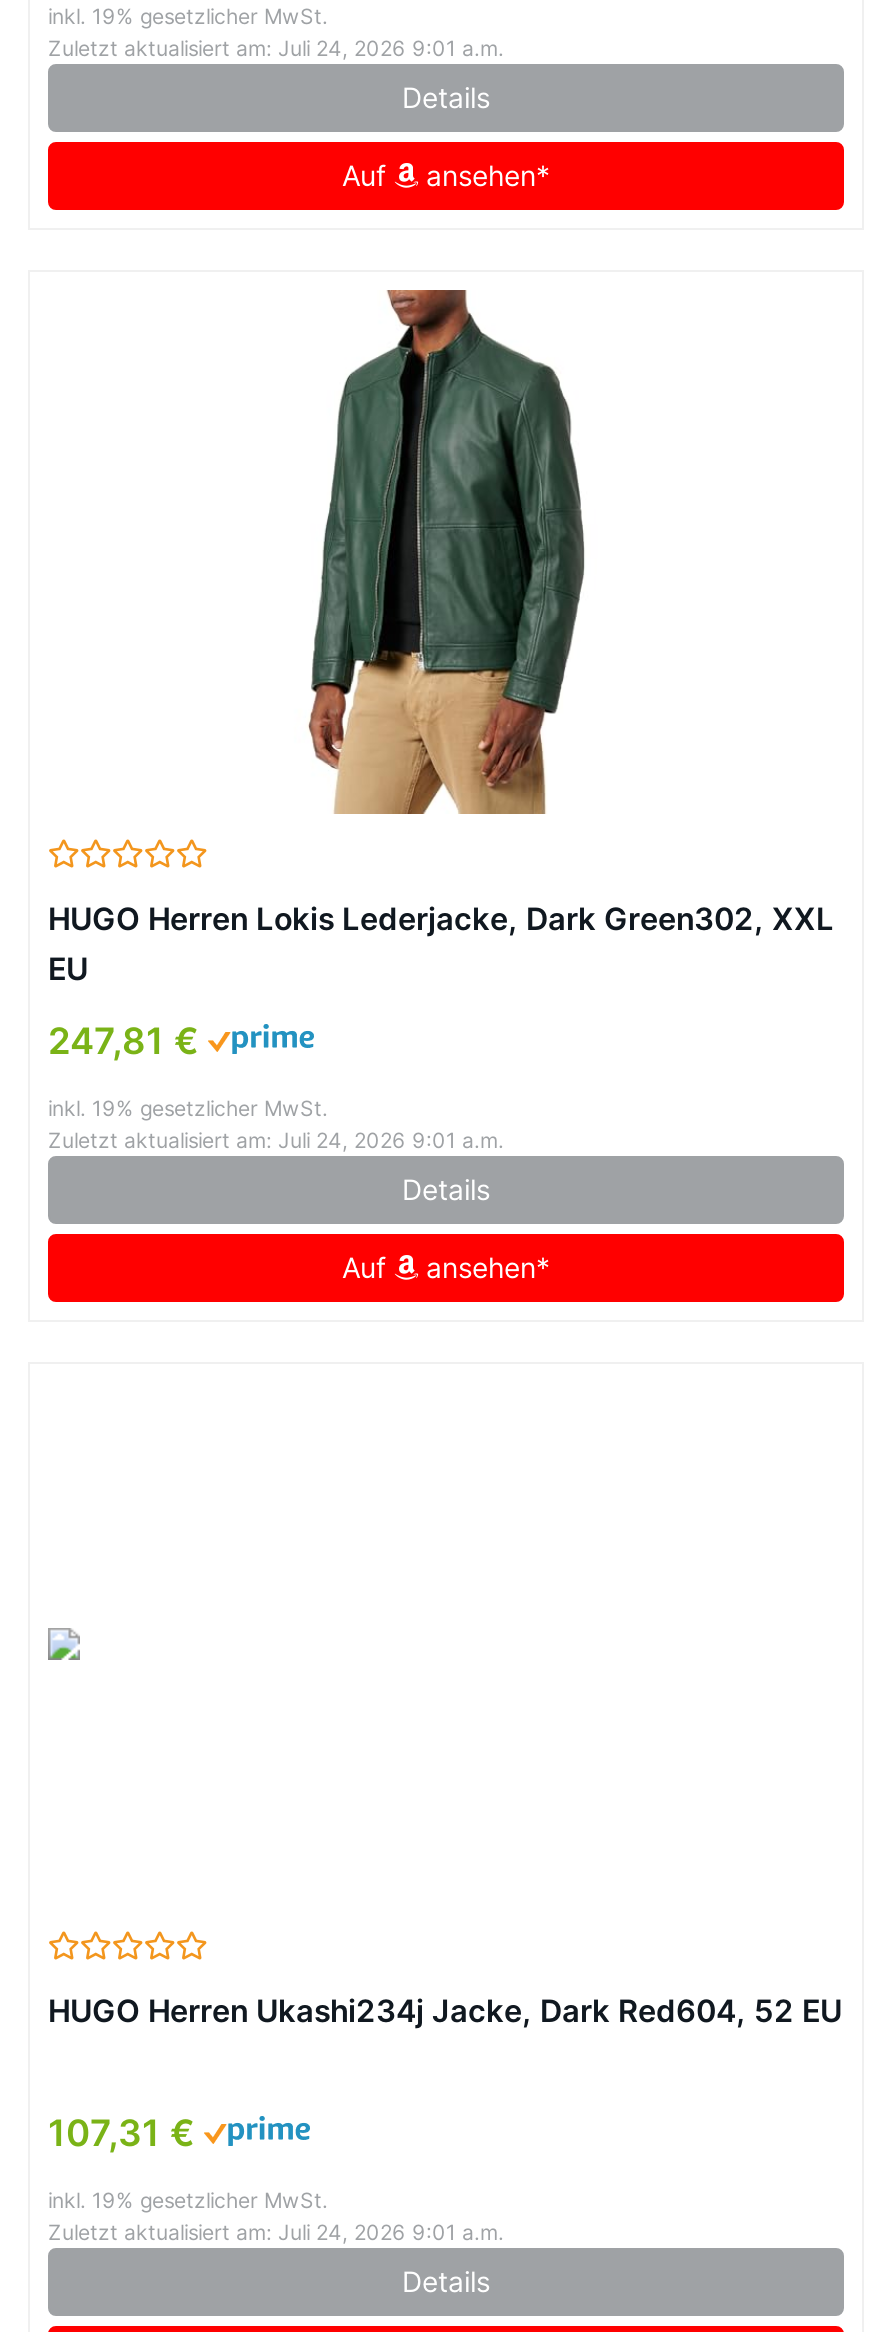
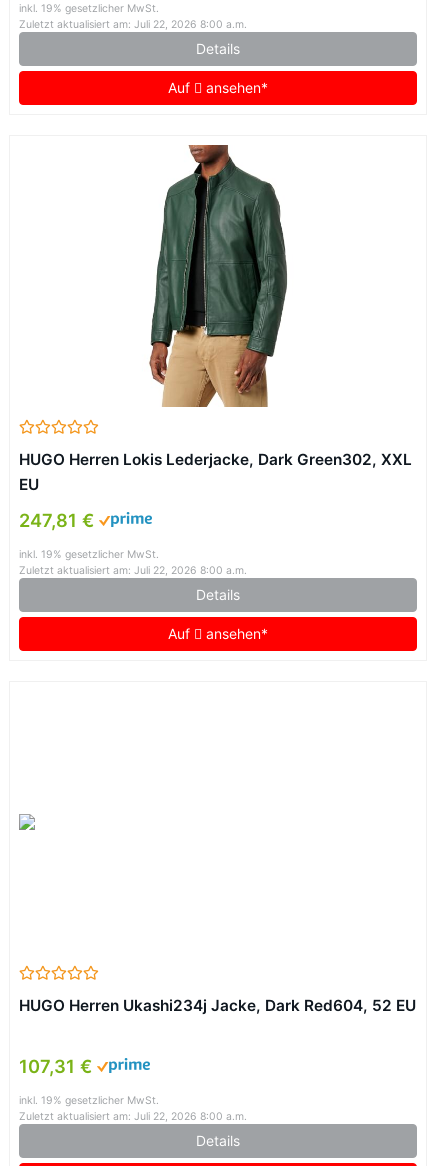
- Zuletzt aktualisiert am: Juli 24, 2026 9:01 a.m.
+ Zuletzt aktualisiert am: Juli 22, 2026 8:00 a.m.

- Zuletzt aktualisiert am: Juli 24, 2026 9:01 a.m.
+ Zuletzt aktualisiert am: Juli 22, 2026 8:00 a.m.

- Zuletzt aktualisiert am: Juli 24, 2026 9:01 a.m.
+ Zuletzt aktualisiert am: Juli 22, 2026 8:00 a.m.
